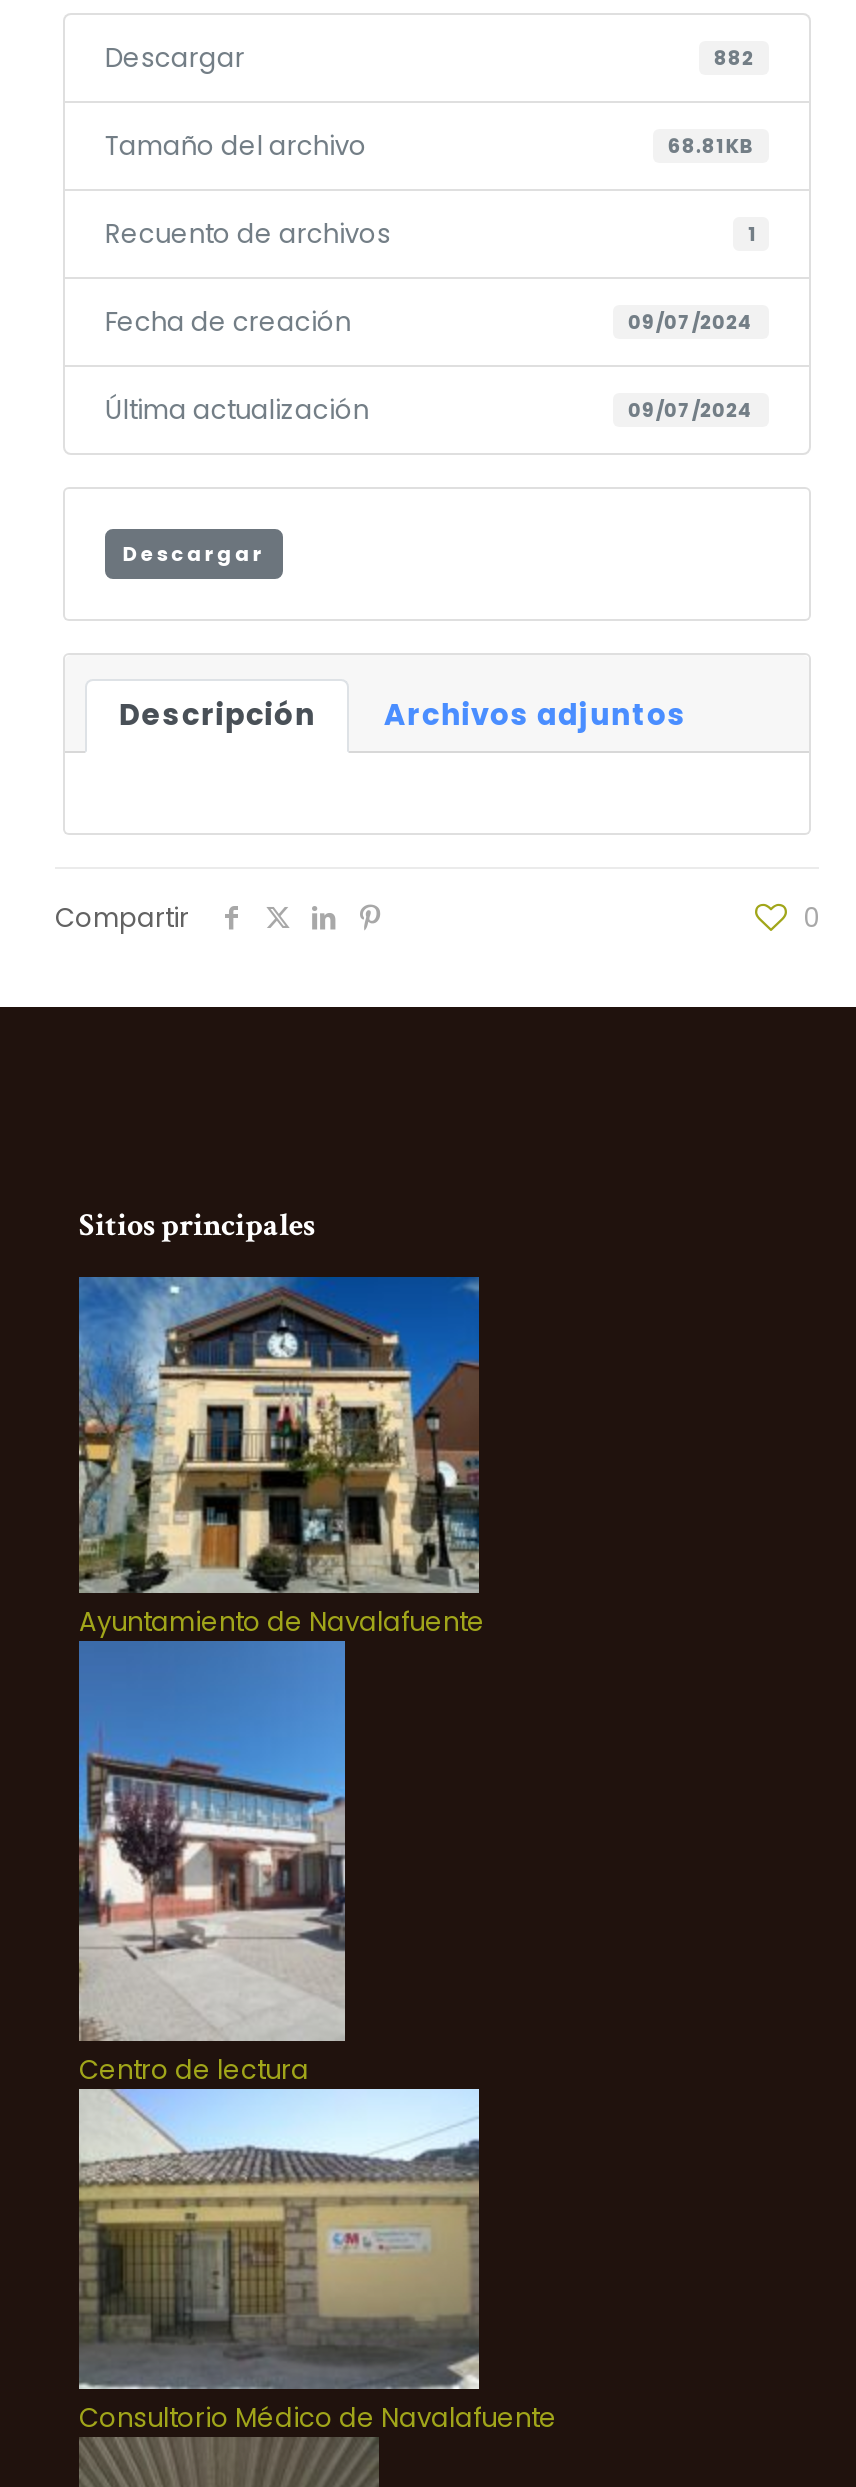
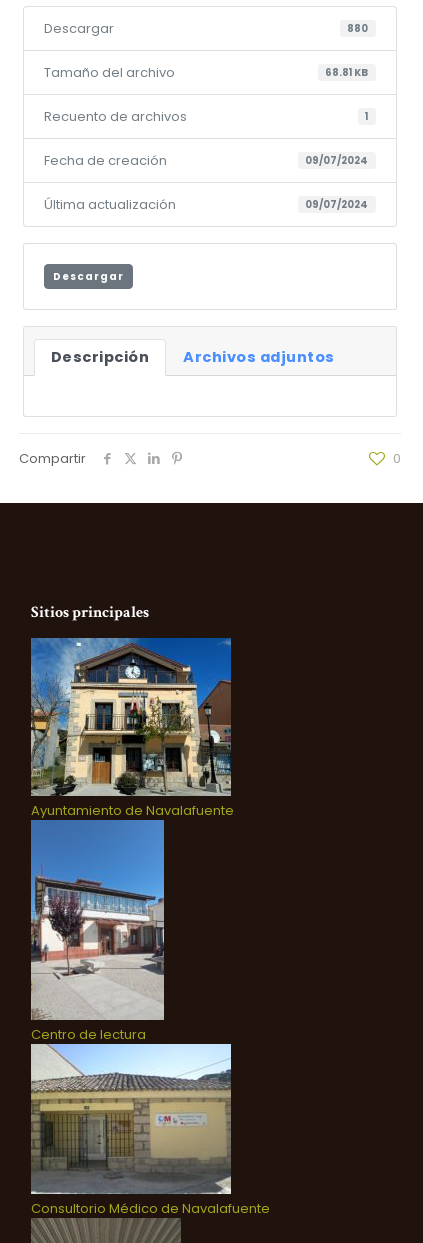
- 882
+ 880
